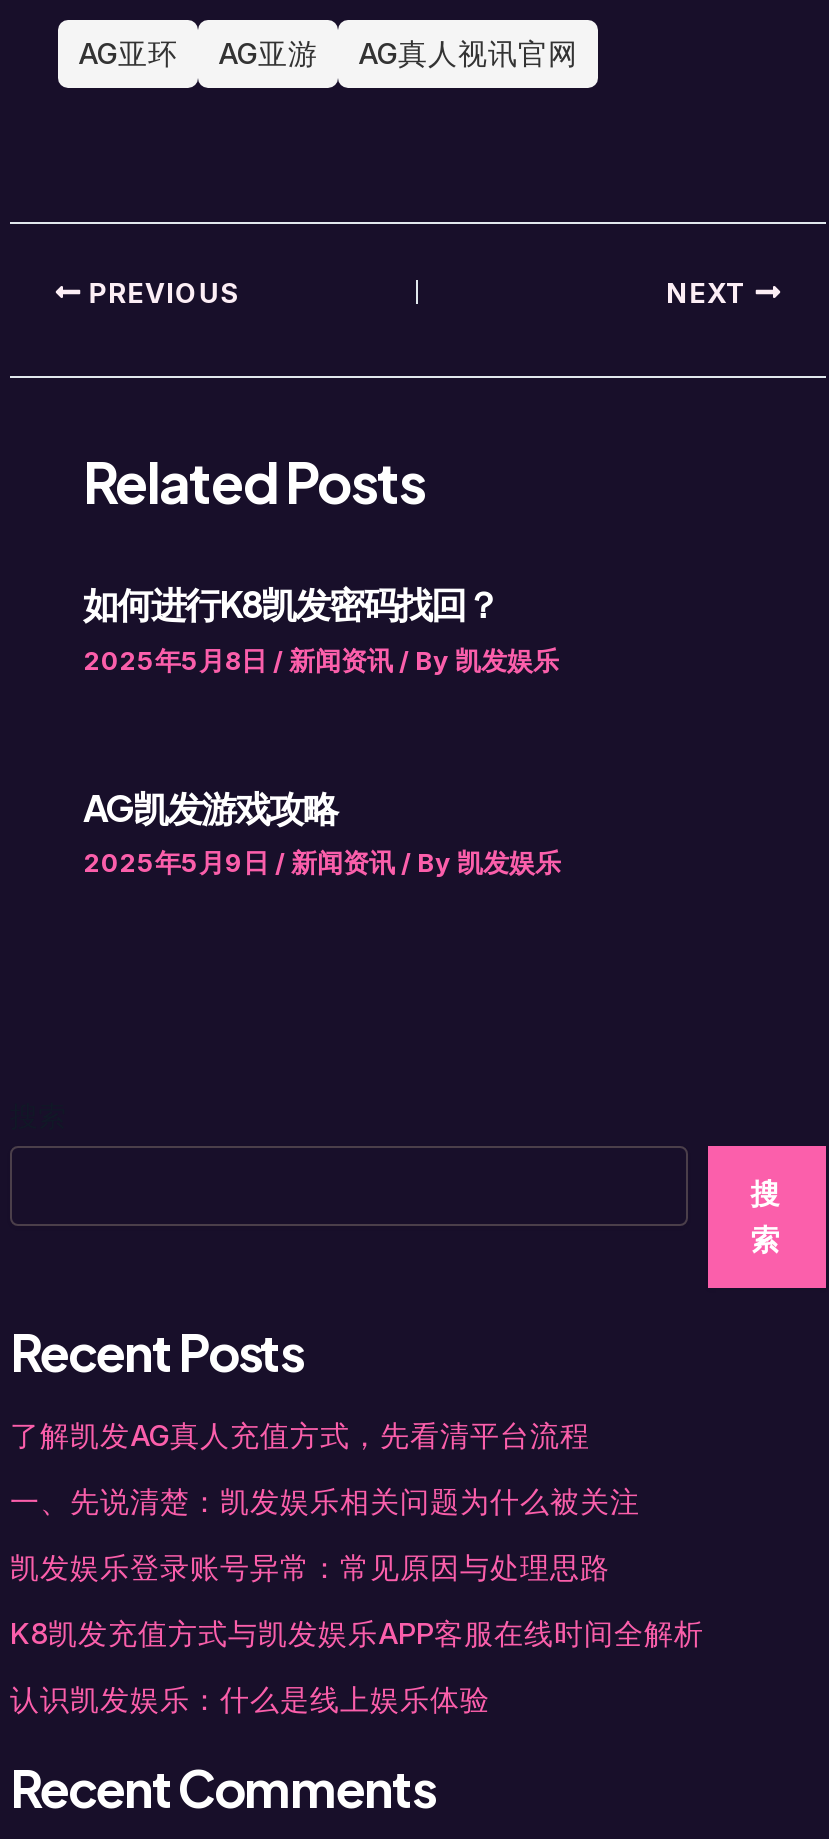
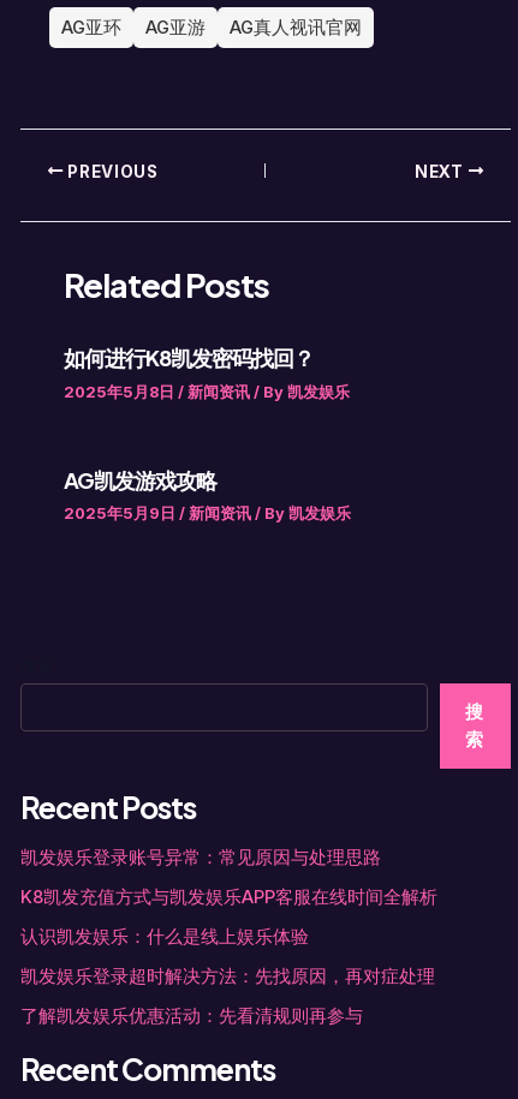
- 了解凯发AG真人充值方式，先看清平台流程
- 一、先说清楚：凯发娱乐相关问题为什么被关注

moved up: 凯发娱乐登录账号异常：常见原因与处理思路 | K8凯发充值方式与凯发娱乐APP客服在线时间全解析 | 认识凯发娱乐：什么是线上娱乐体验

+ 凯发娱乐登录超时解决方法：先找原因，再对症处理
+ 了解凯发娱乐优惠活动：先看清规则再参与
